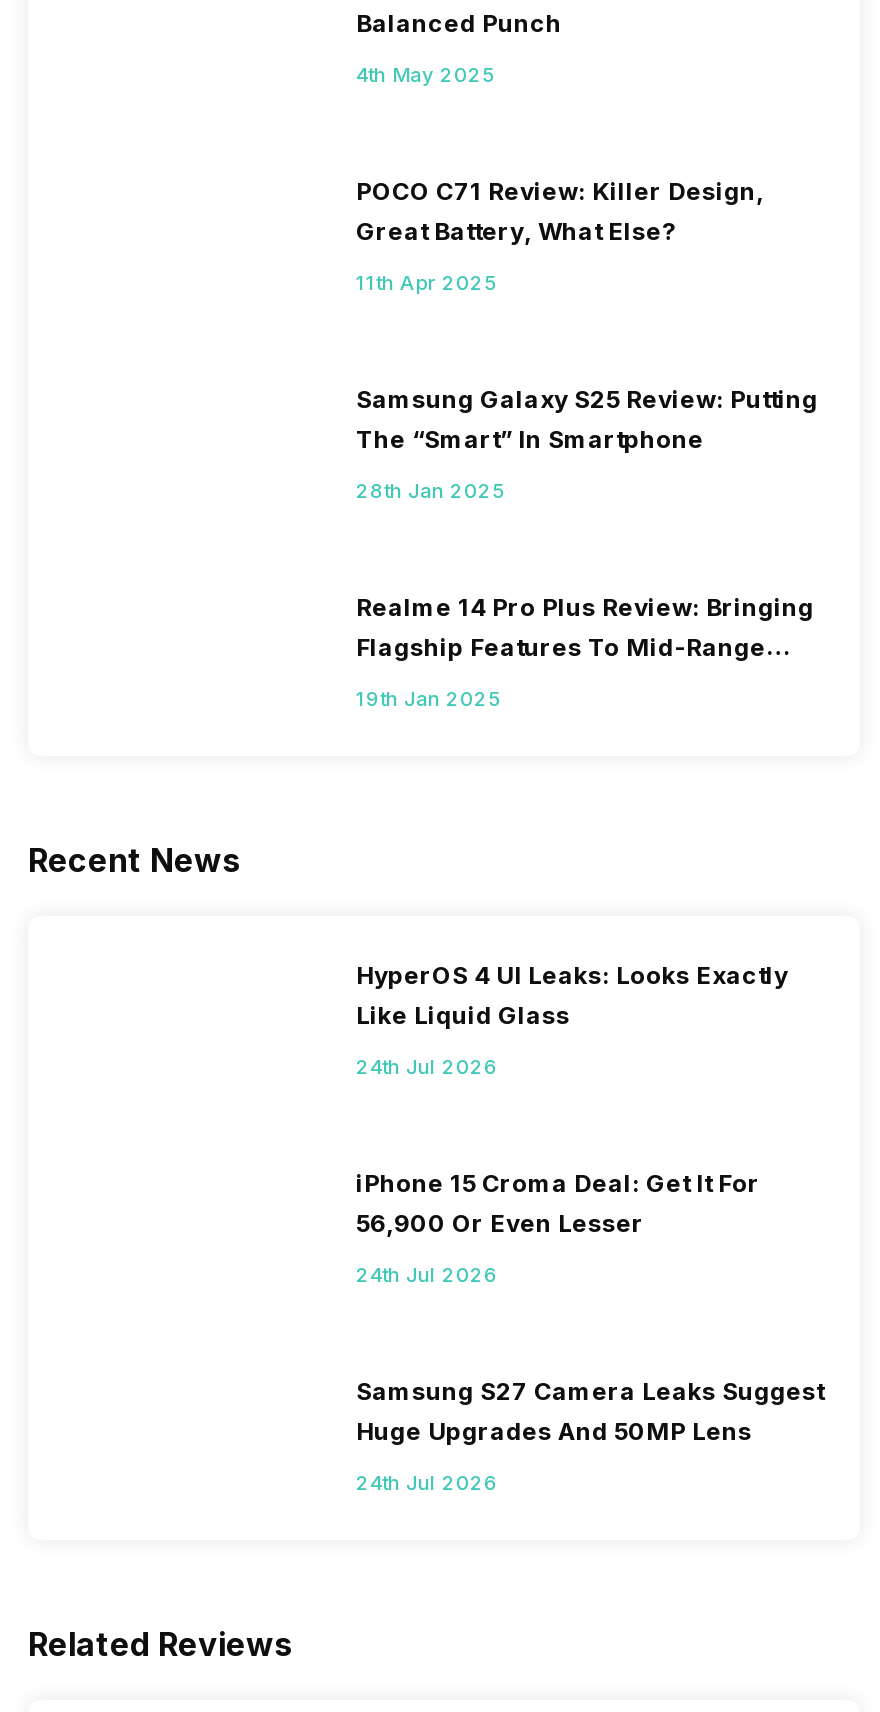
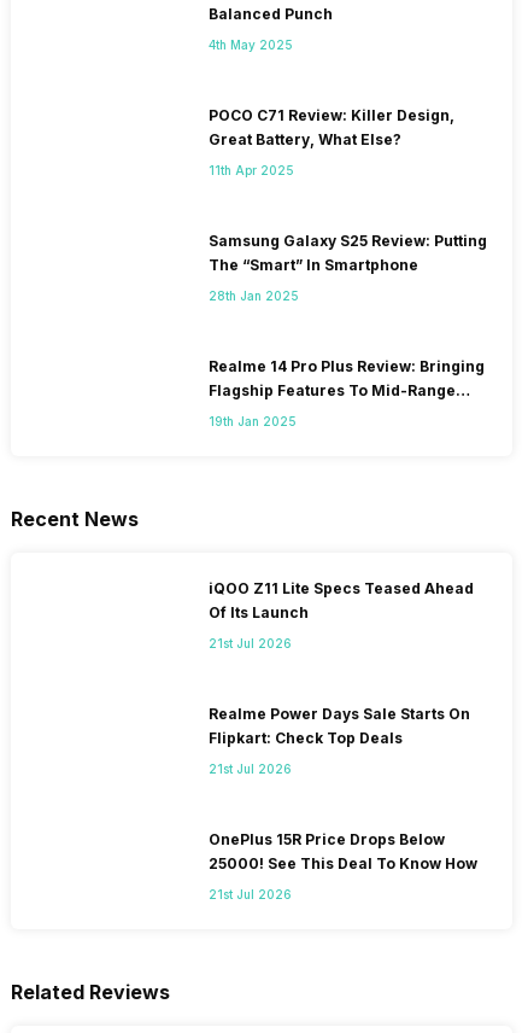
- HyperOS 4 UI Leaks: Looks Exactly
- Like Liquid Glass
+ iQOO Z11 Lite Specs Teased Ahead
+ Of Its Launch

- 24th Jul 2026
+ 21st Jul 2026

- iPhone 15 Croma Deal: Get It For
- 56,900 Or Even Lesser
+ Realme Power Days Sale Starts On
+ Flipkart: Check Top Deals

- 24th Jul 2026
+ 21st Jul 2026

- Samsung S27 Camera Leaks Suggest
- Huge Upgrades And 50MP Lens
+ OnePlus 15R Price Drops Below
+ 25000! See This Deal To Know How

- 24th Jul 2026
+ 21st Jul 2026
